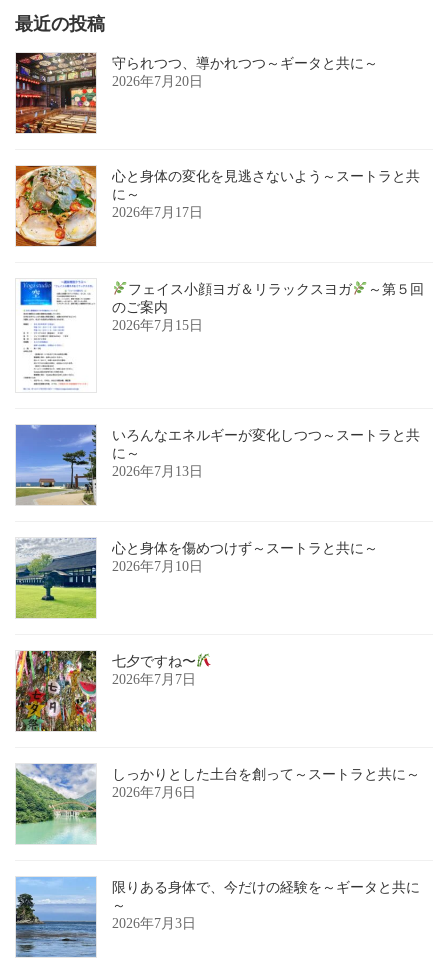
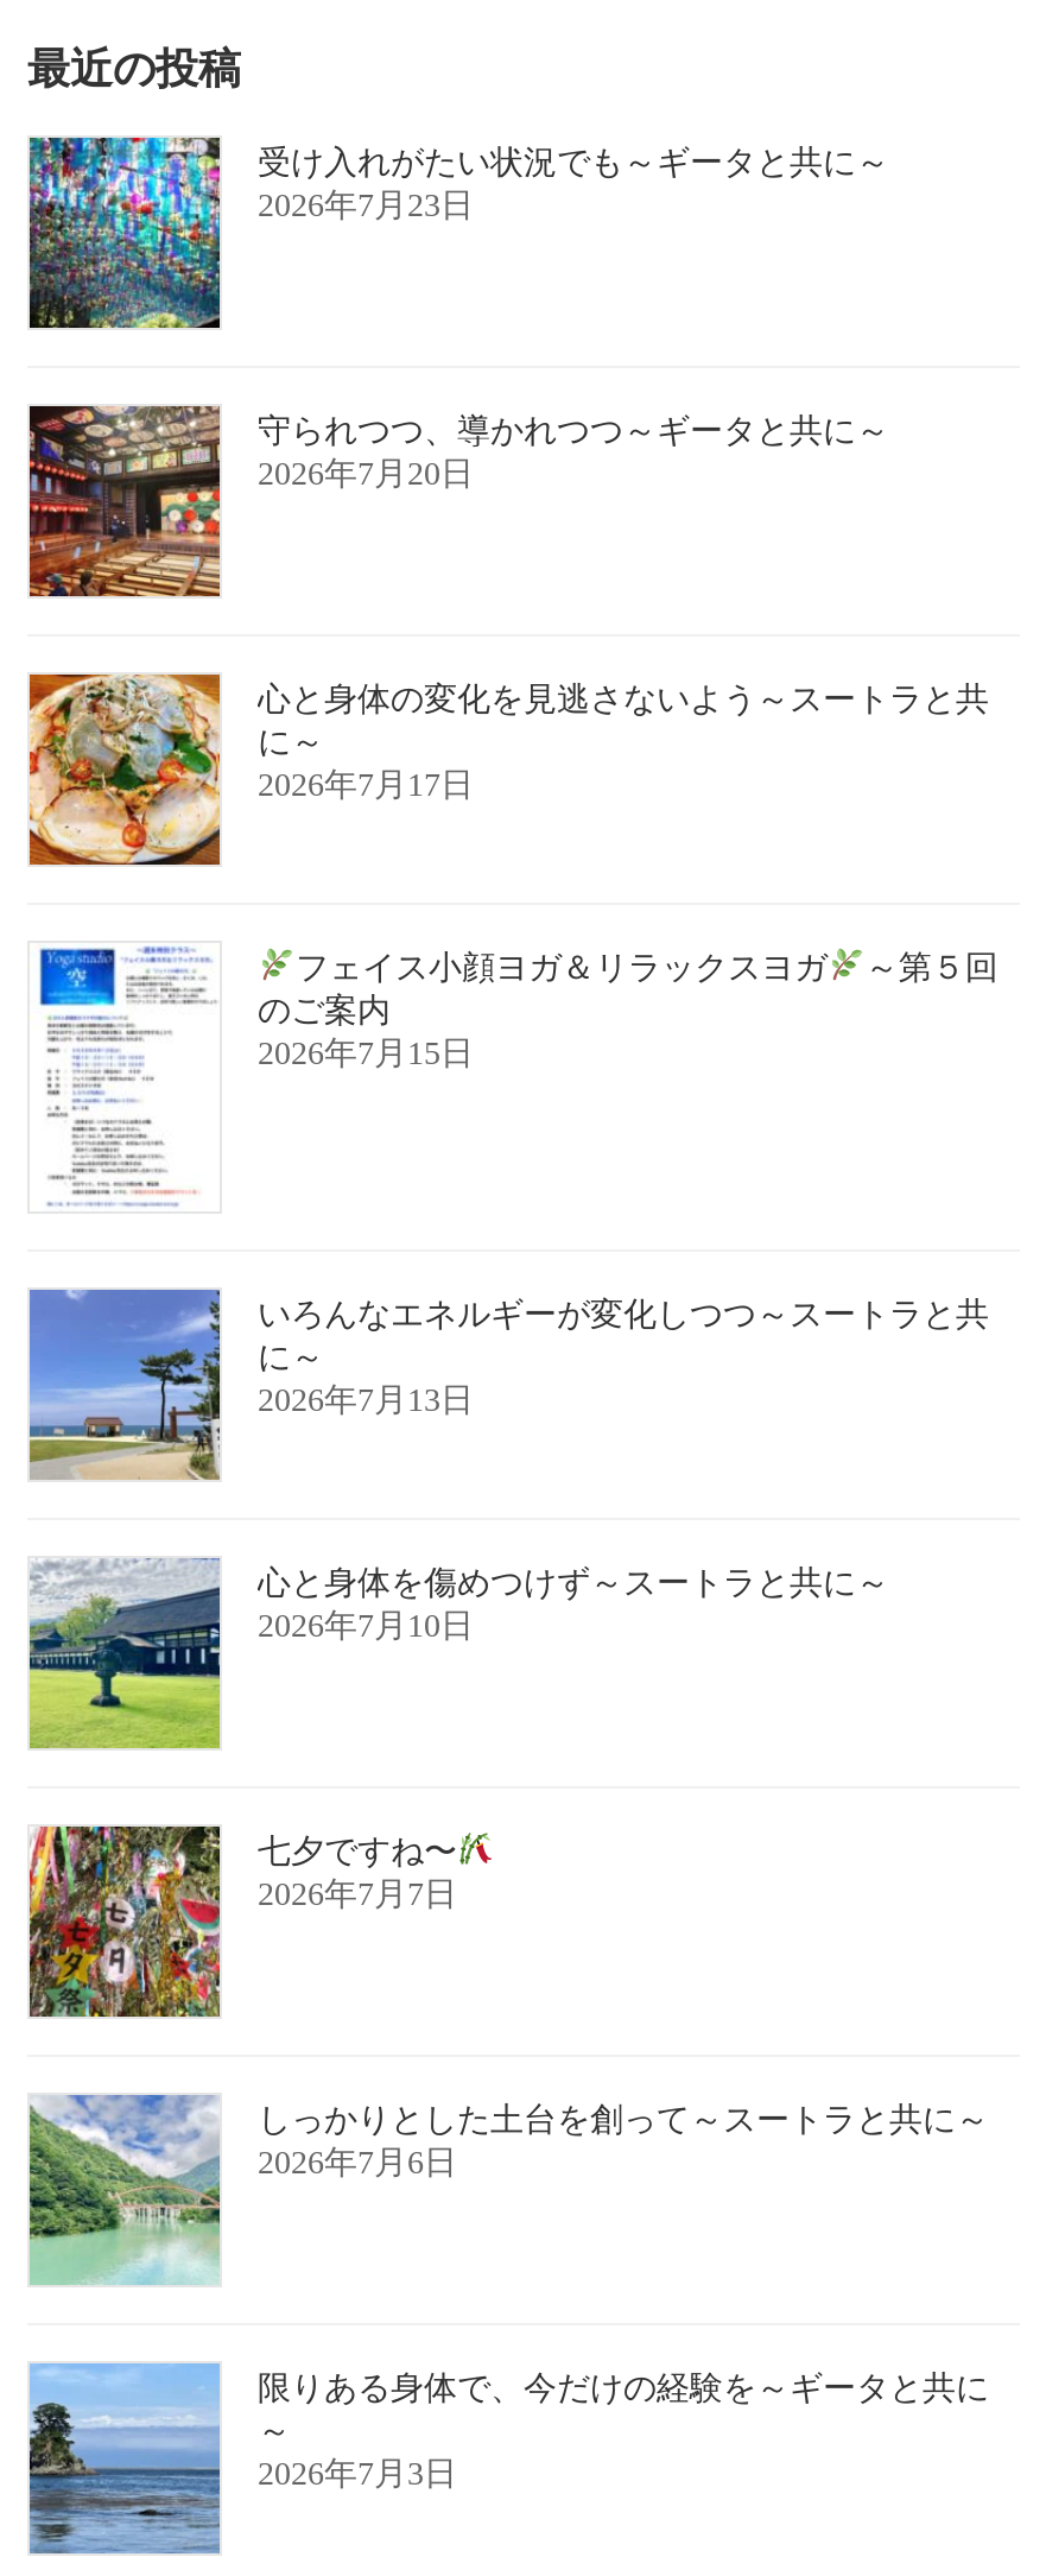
+ [image]
+ 受け入れがたい状況でも～ギータと共に～
+ 2026年7月23日
